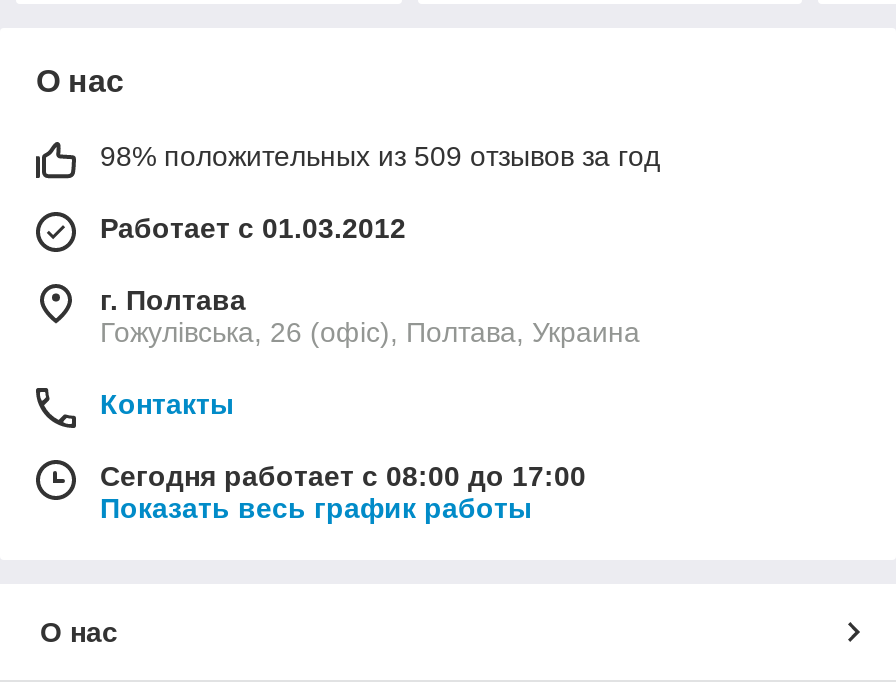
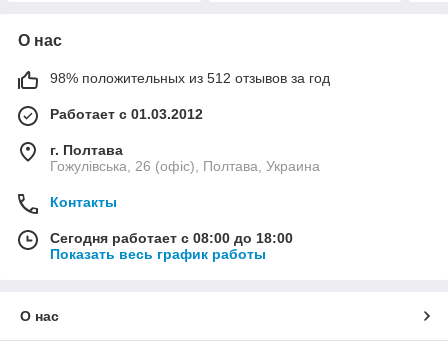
- 98% положительных из 509 отзывов за год
+ 98% положительных из 512 отзывов за год

- Сегодня работает с 08:00 до 17:00
+ Сегодня работает с 08:00 до 18:00
